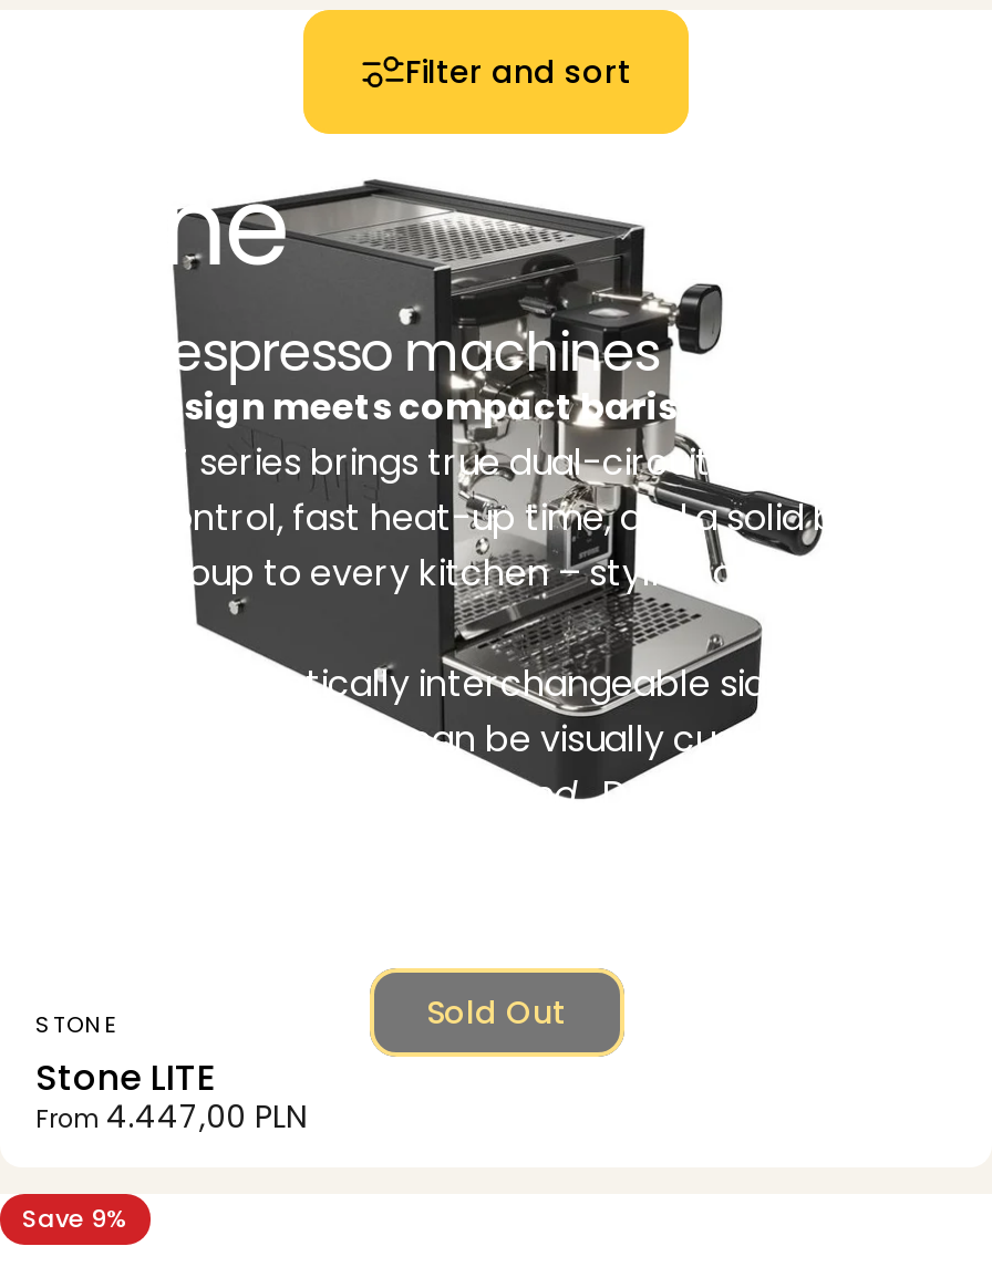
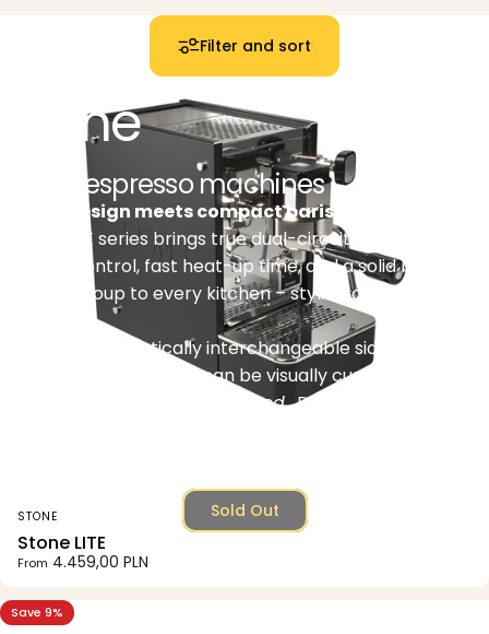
- From 4.447,00 PLN
+ From 4.459,00 PLN
